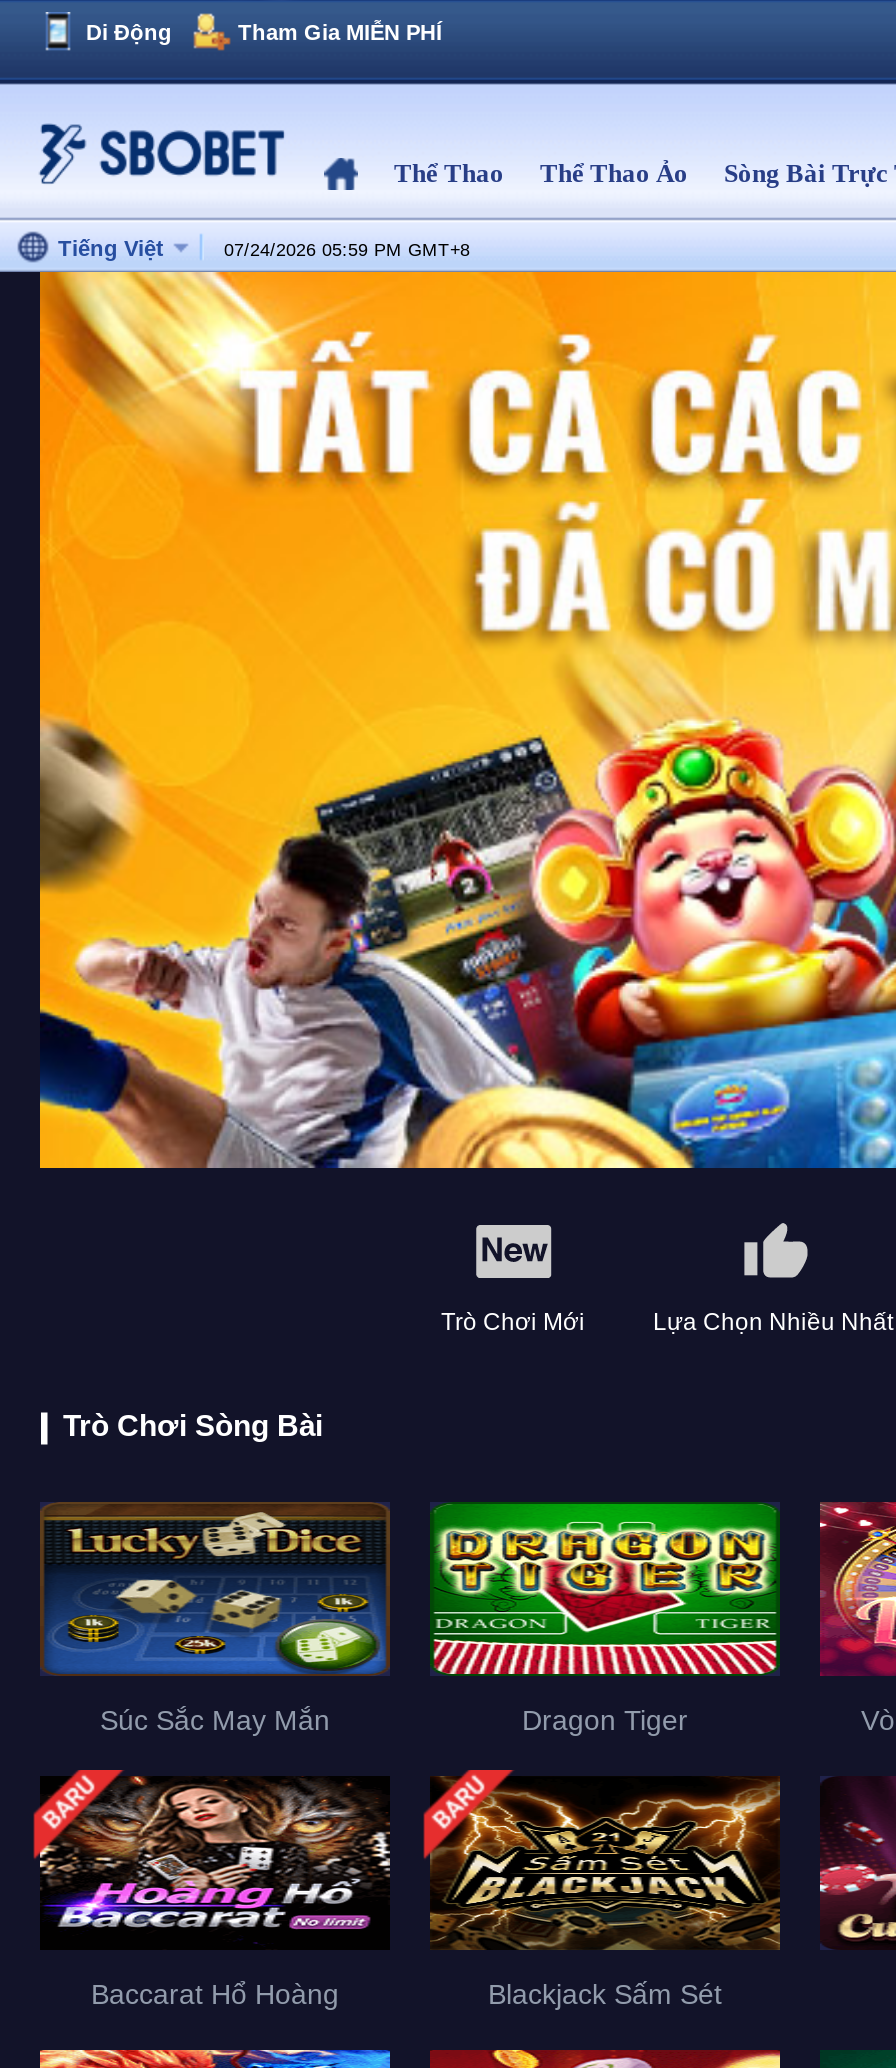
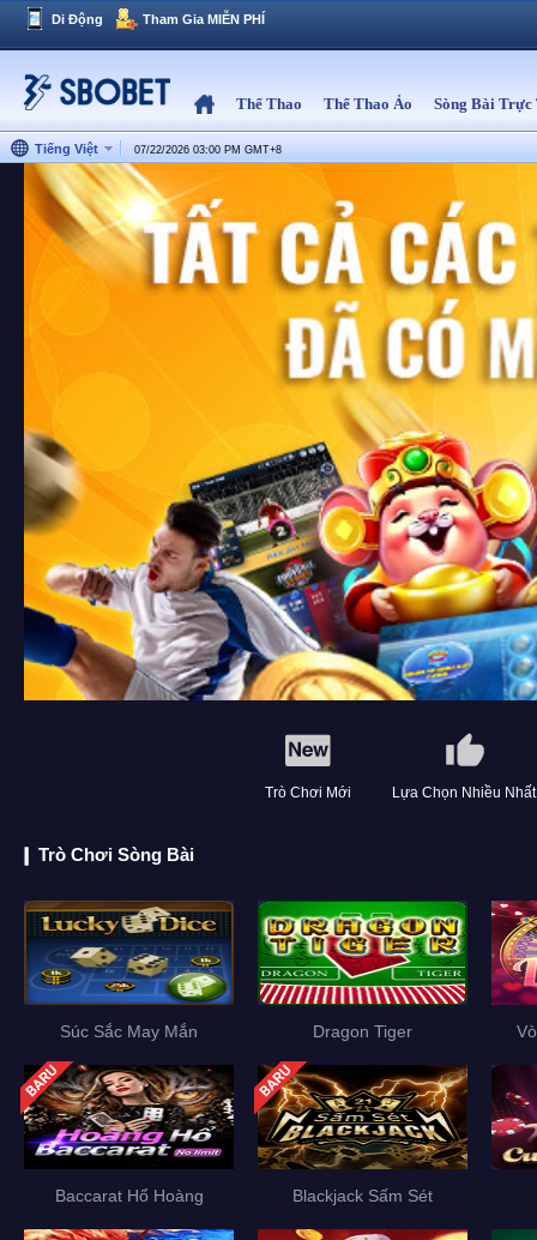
- 07/24/2026 05:59 PM GMT+8
+ 07/22/2026 03:00 PM GMT+8
